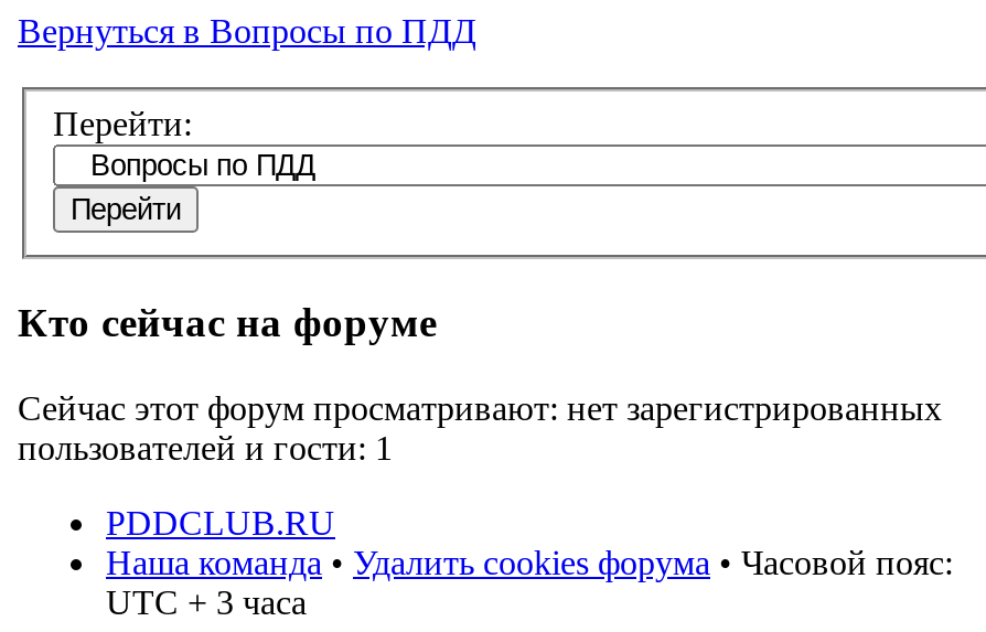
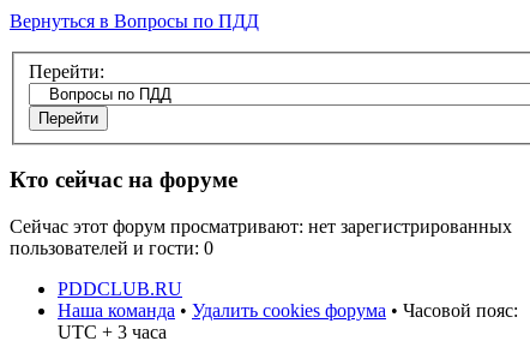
- пользователей и гости: 1
+ пользователей и гости: 0
